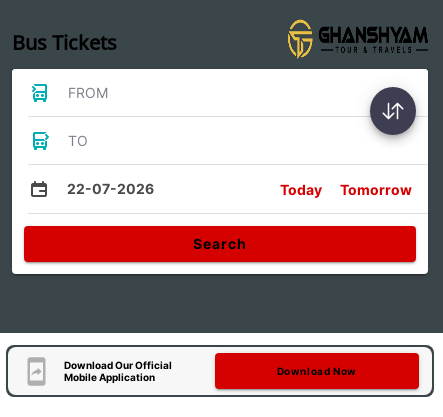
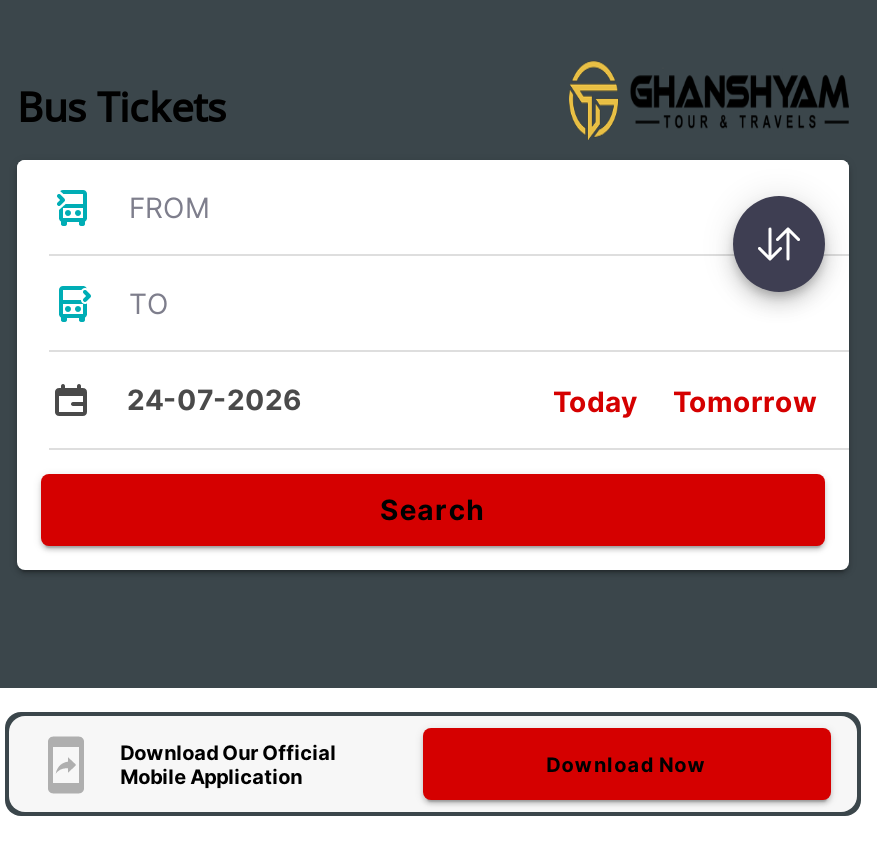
- 22-07-2026
+ 24-07-2026
